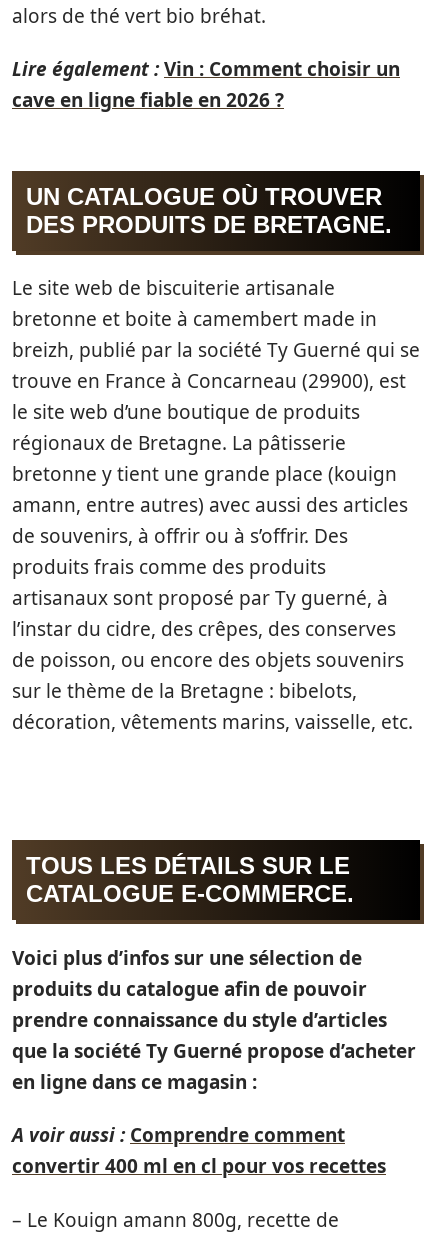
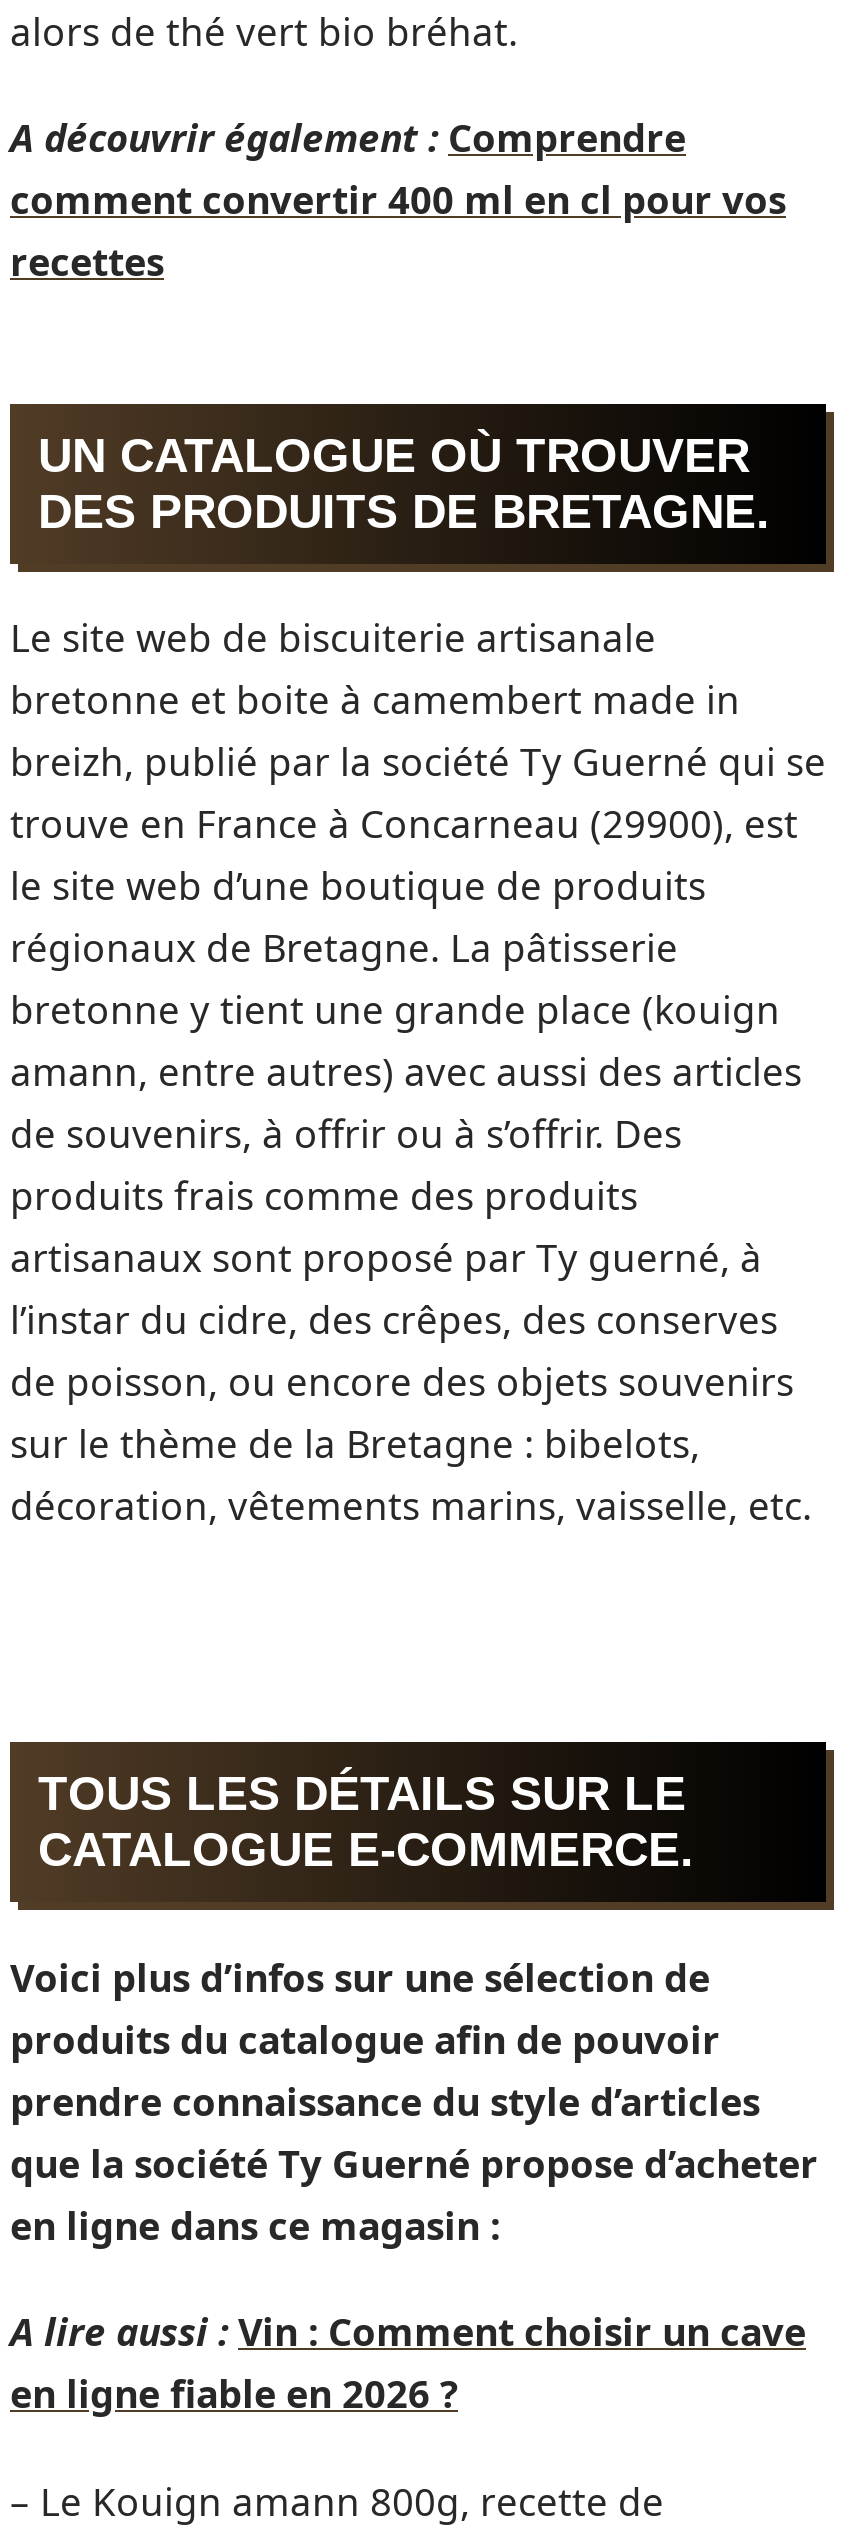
- Lire également : Vin : Comment choisir un
- cave en ligne fiable en 2026 ?
+ A découvrir également : Comprendre
+ comment convertir 400 ml en cl pour vos
+ recettes

- A voir aussi : Comprendre comment
- convertir 400 ml en cl pour vos recettes
+ A lire aussi : Vin : Comment choisir un cave
+ en ligne fiable en 2026 ?
